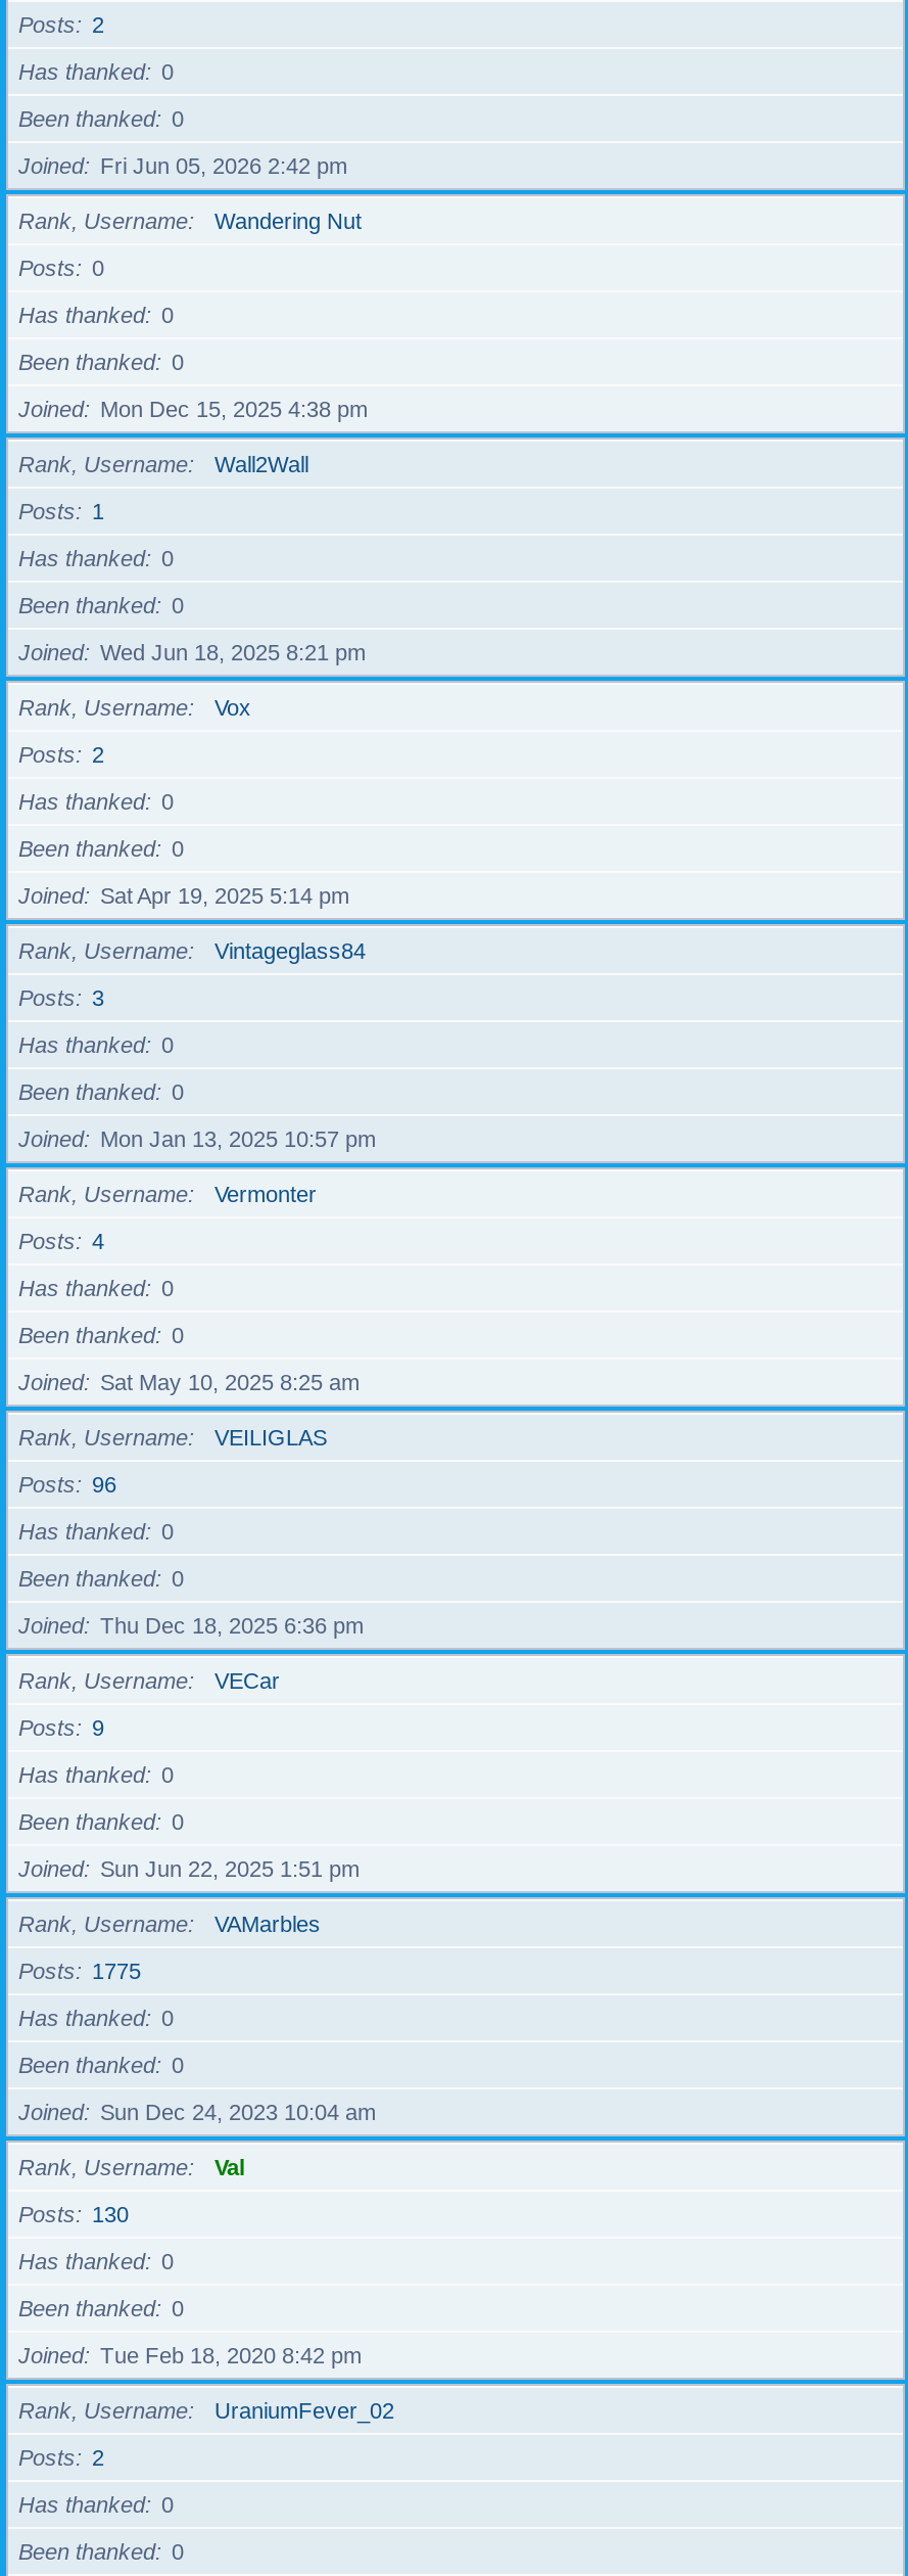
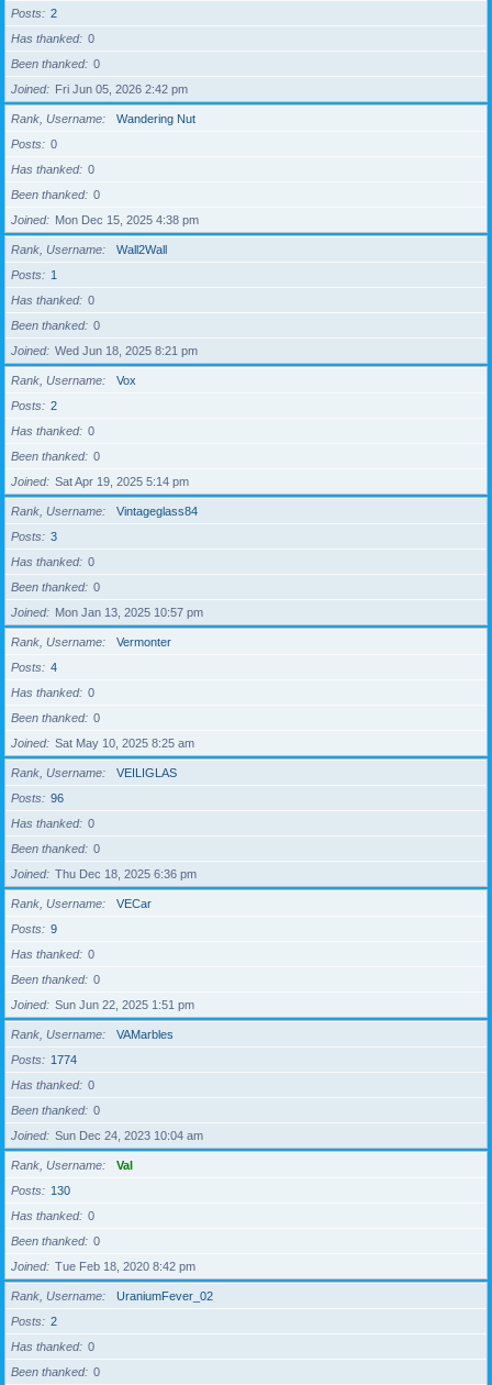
- Posts 1775
+ Posts 1774
